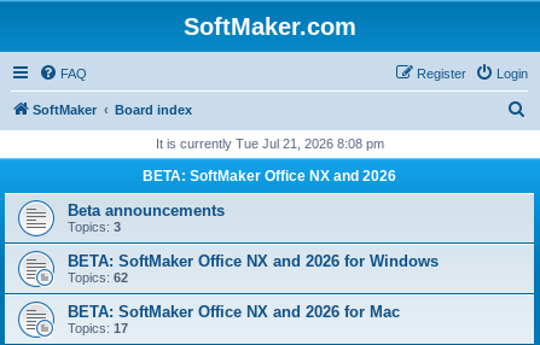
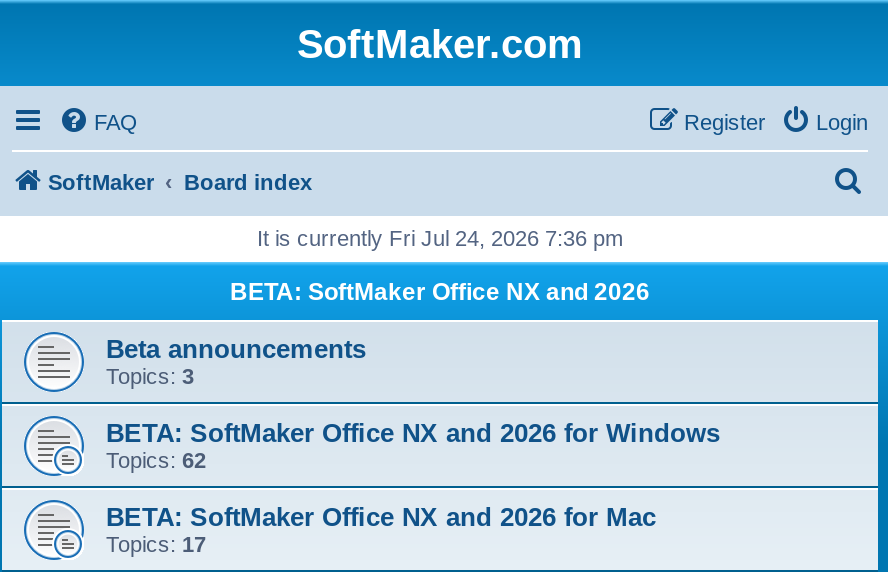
- It is currently Tue Jul 21, 2026 8:08 pm
+ It is currently Fri Jul 24, 2026 7:36 pm
